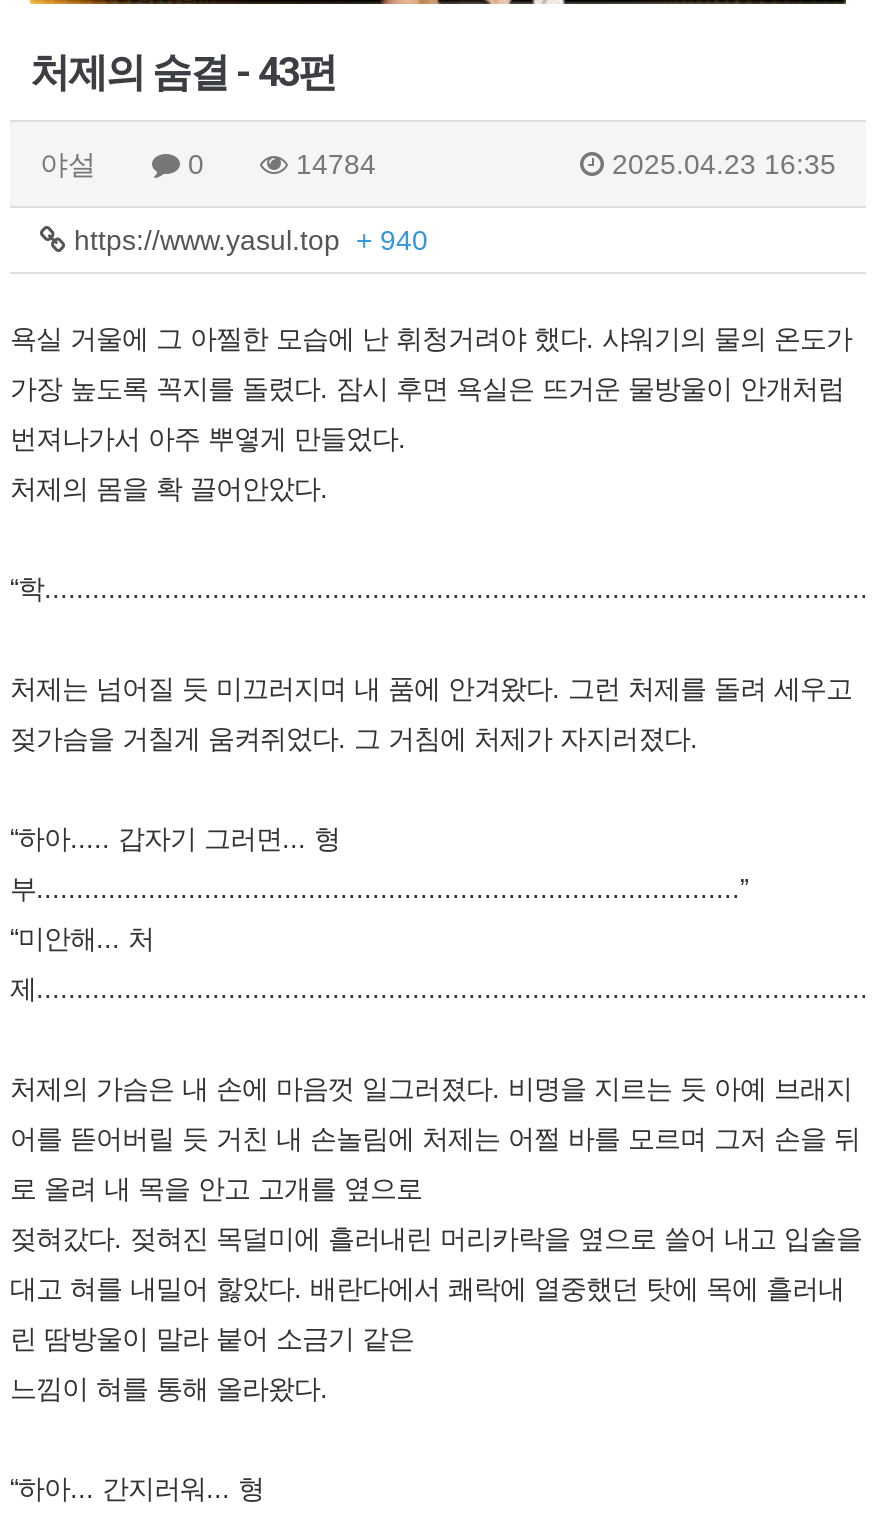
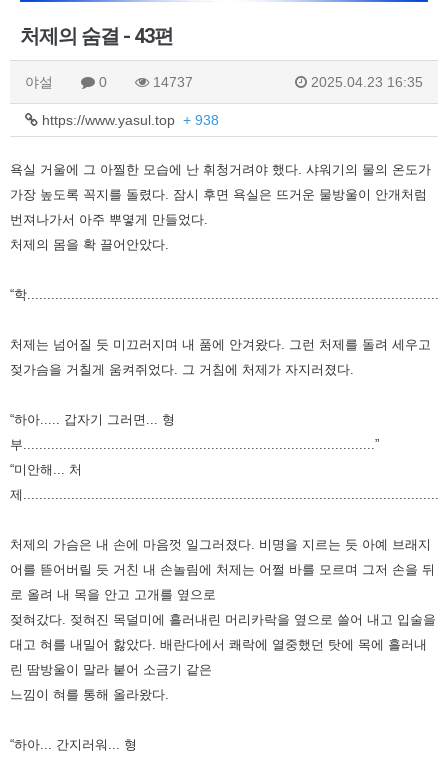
- 14784
+ 14737

- https://www.yasul.top + 940
+ https://www.yasul.top + 938
